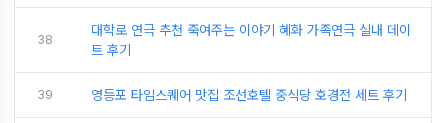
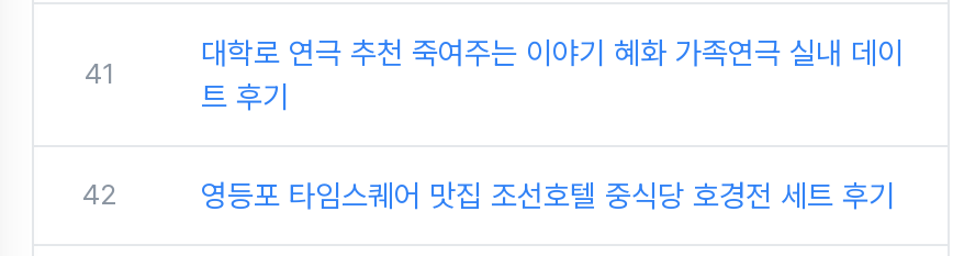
- 38
+ 41

- 39
+ 42
